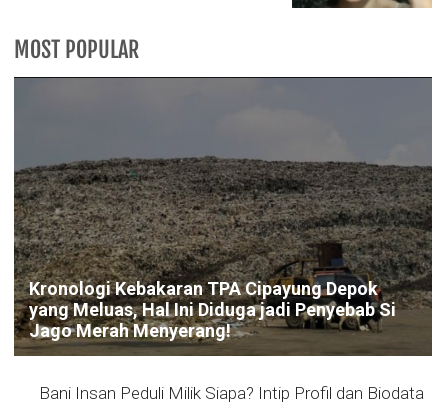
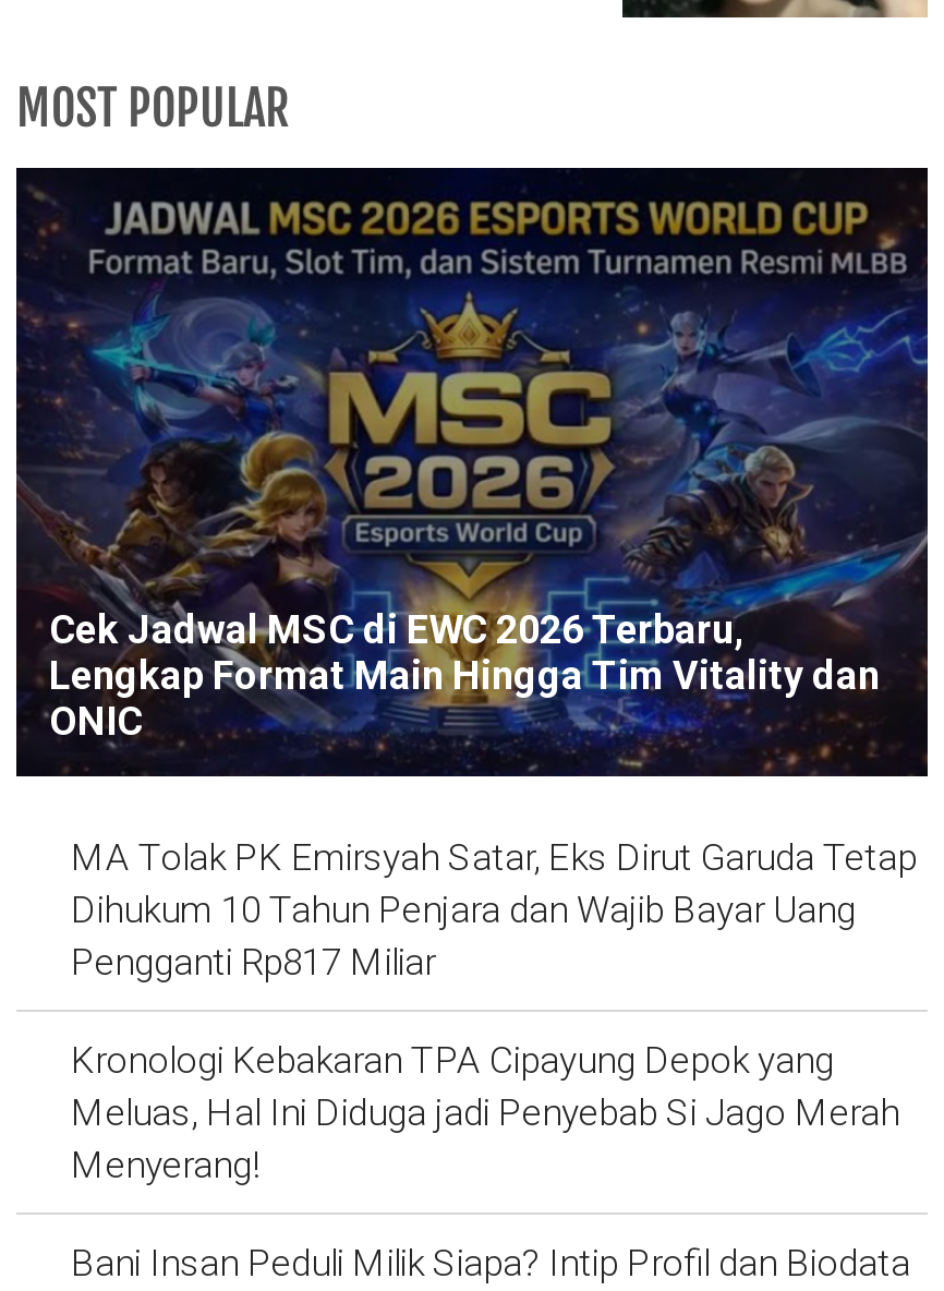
- [image]
- Kronologi Kebakaran TPA Cipayung Depok
- yang Meluas, Hal Ini Diduga jadi Penyebab Si
- Jago Merah Menyerang!
+ [image]
+ Cek Jadwal MSC di EWC 2026 Terbaru,
+ Lengkap Format Main Hingga Tim Vitality dan
+ ONIC
+ MA Tolak PK Emirsyah Satar, Eks Dirut Garuda Tetap
+ Dihukum 10 Tahun Penjara dan Wajib Bayar Uang
+ Pengganti Rp817 Miliar
+ Kronologi Kebakaran TPA Cipayung Depok yang
+ Meluas, Hal Ini Diduga jadi Penyebab Si Jago Merah
+ Menyerang!
